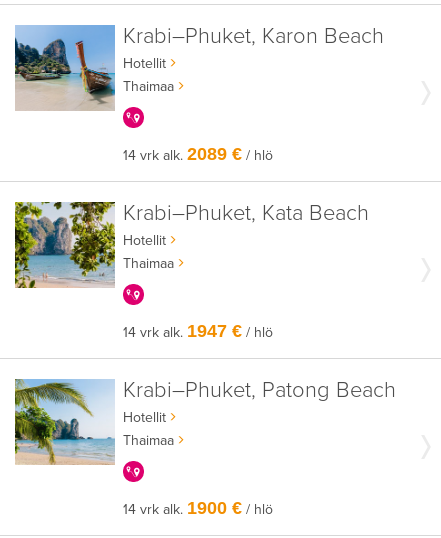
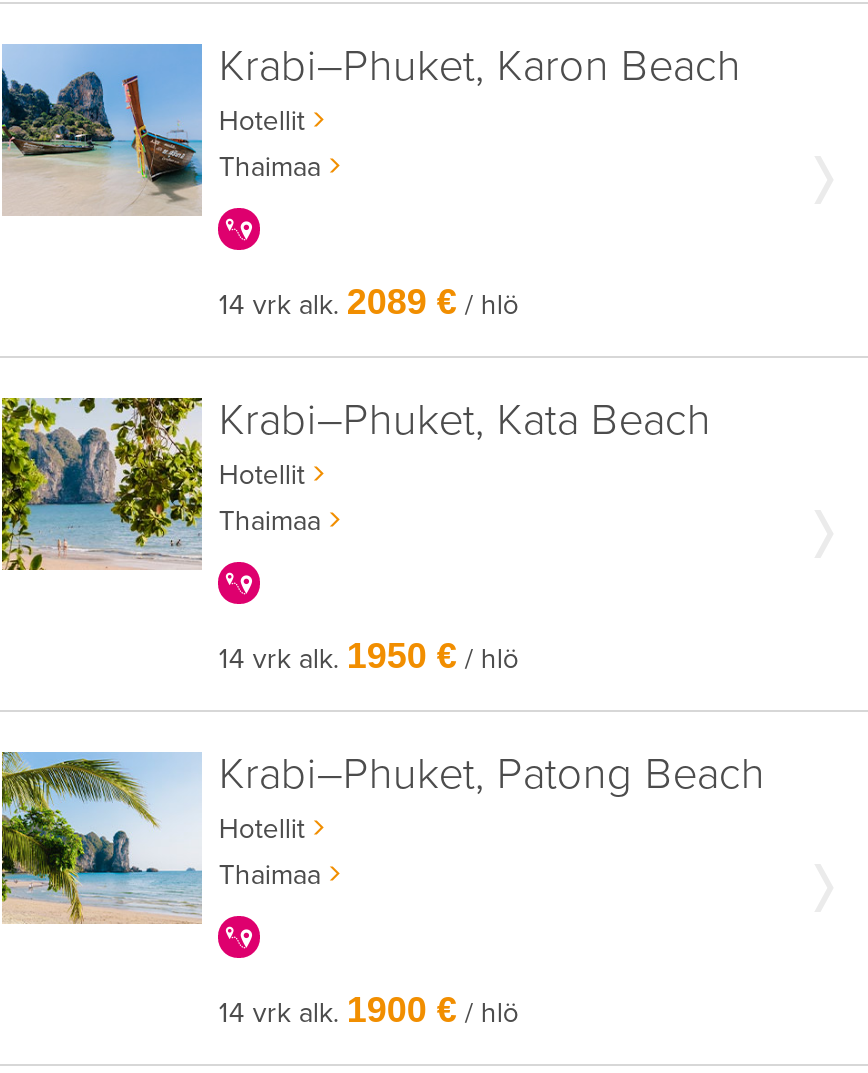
- 14 vrk alk. 1947 €/ hlö
+ 14 vrk alk. 1950 €/ hlö
